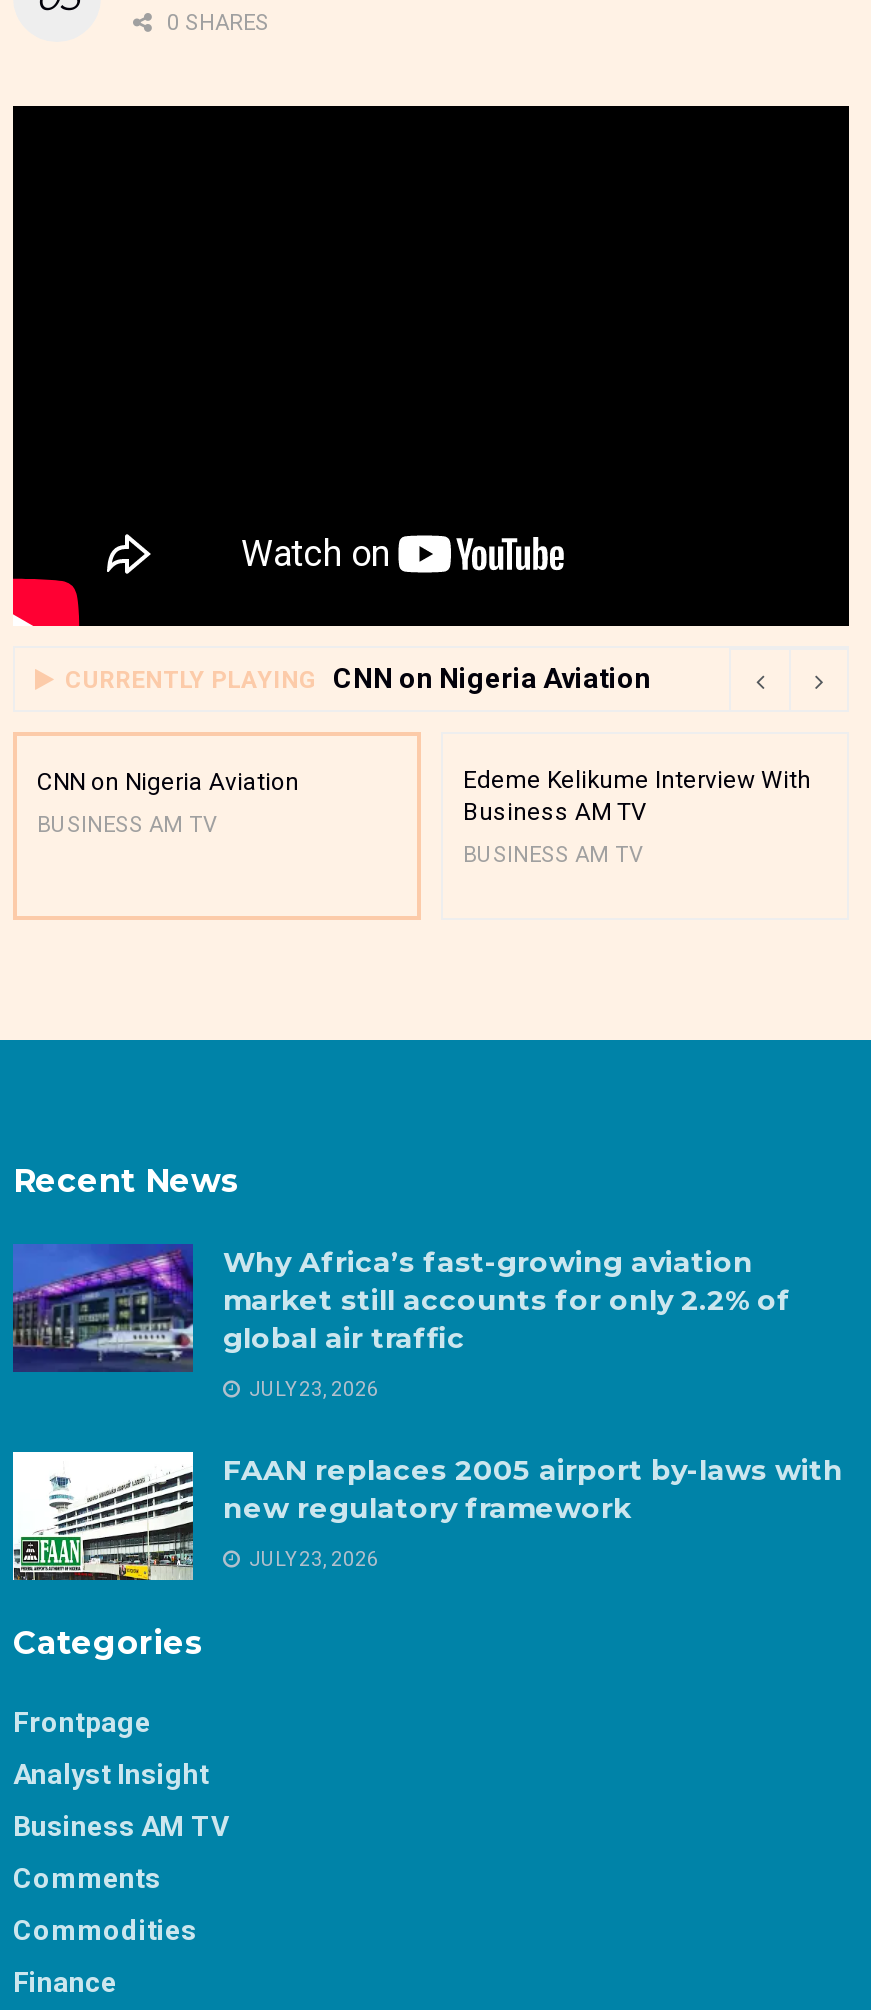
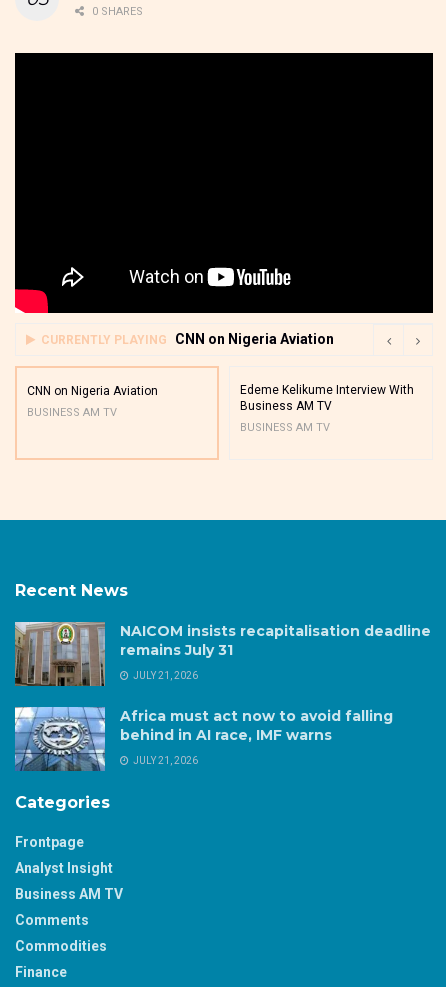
- [image]
- Why Africa’s fast-growing aviation
- market still accounts for only 2.2% of
- global air traffic
+ [image]
+ NAICOM insists recapitalisation deadline
+ remains July 31

- JULY 23, 2026
+ JULY 21, 2026

- [image]
- FAAN replaces 2005 airport by-laws with
- new regulatory framework
+ [image]
+ Africa must act now to avoid falling
+ behind in AI race, IMF warns

- JULY 23, 2026
+ JULY 21, 2026
